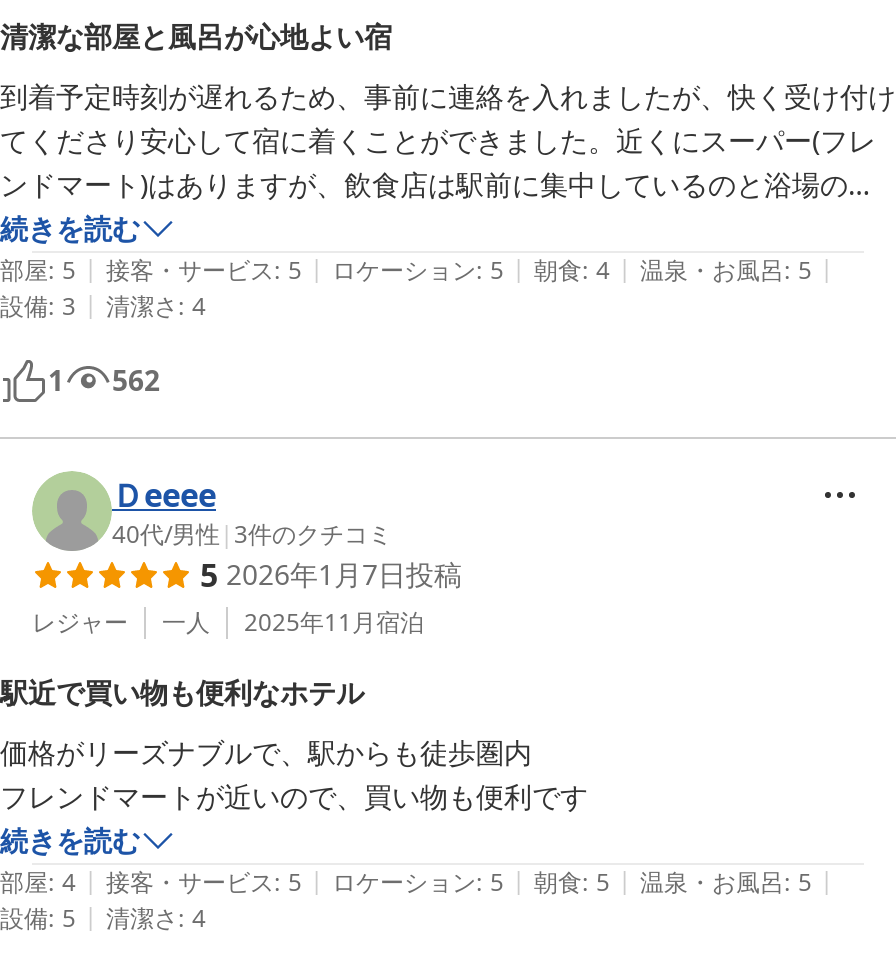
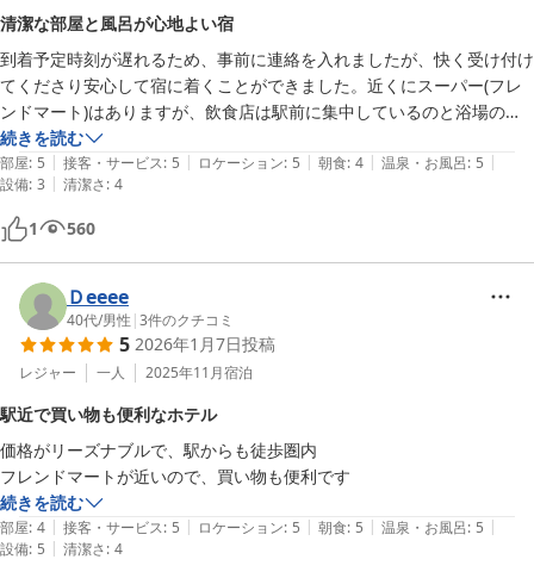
- 1 562
+ 1 560
